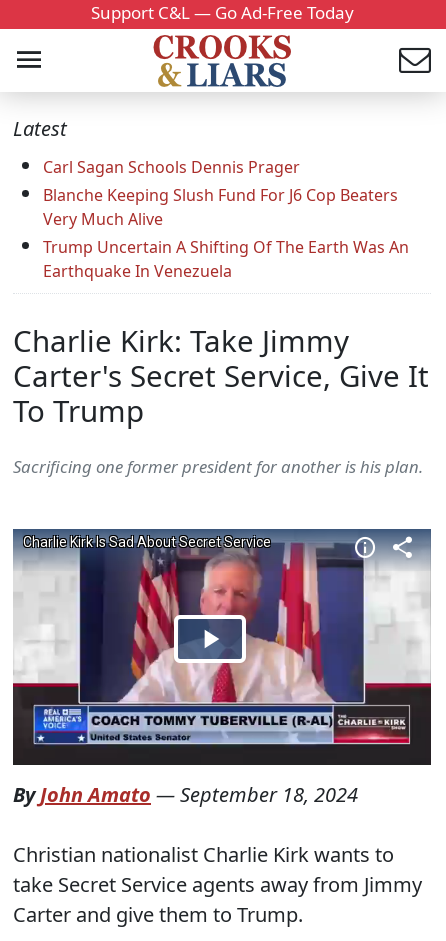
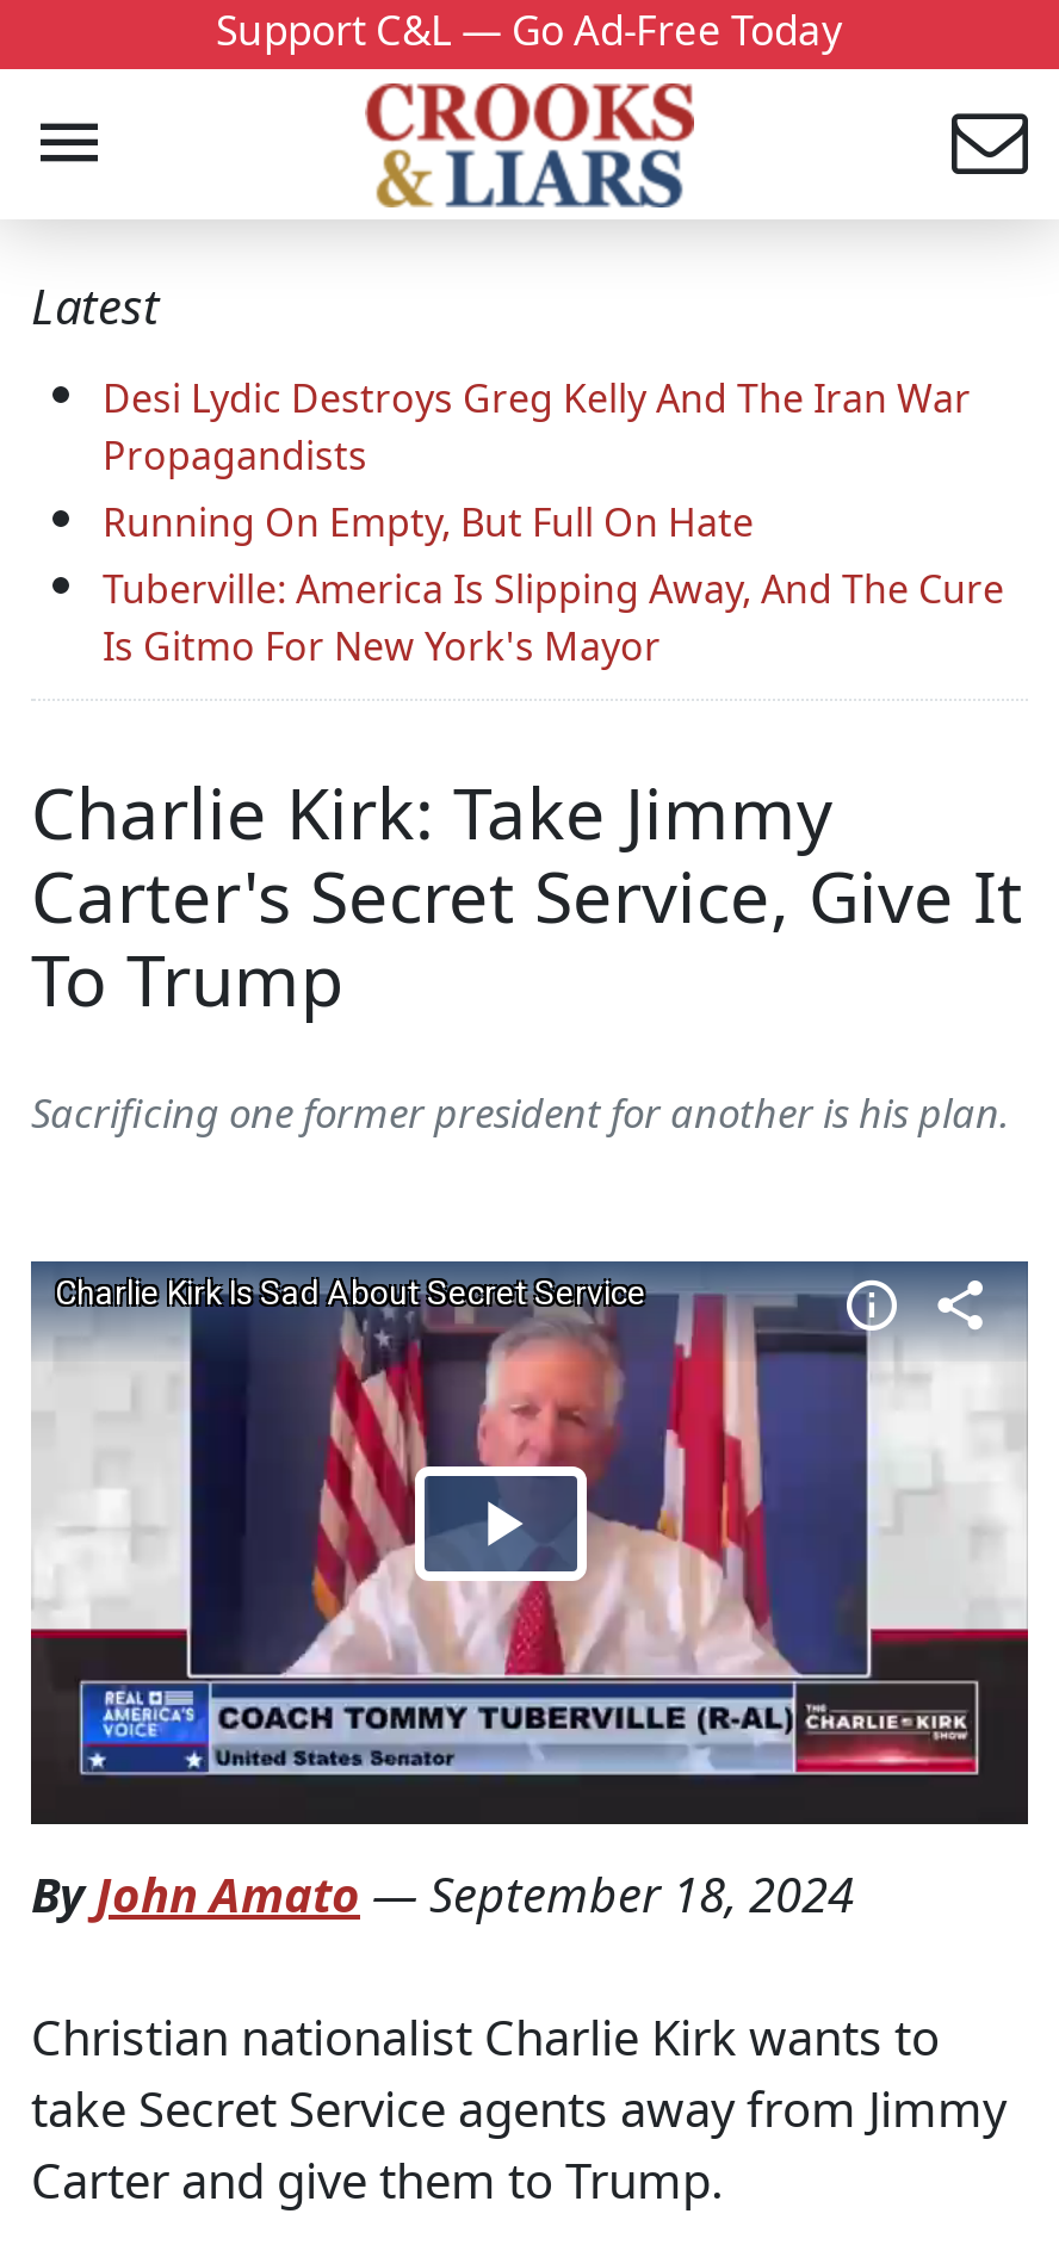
- Carl Sagan Schools Dennis Prager
- Blanche Keeping Slush Fund For J6 Cop Beaters
- Very Much Alive
- Trump Uncertain A Shifting Of The Earth Was An
- Earthquake In Venezuela
+ Desi Lydic Destroys Greg Kelly And The Iran War
+ Propagandists
+ Running On Empty, But Full On Hate
+ Tuberville: America Is Slipping Away, And The Cure
+ Is Gitmo For New York's Mayor
